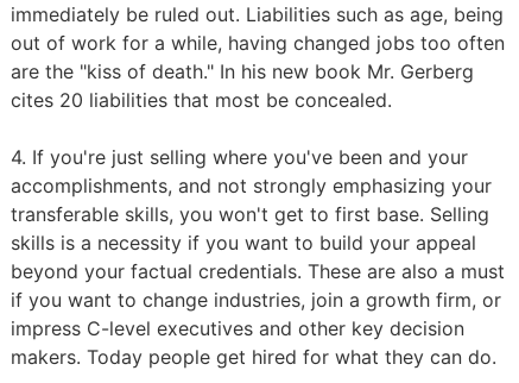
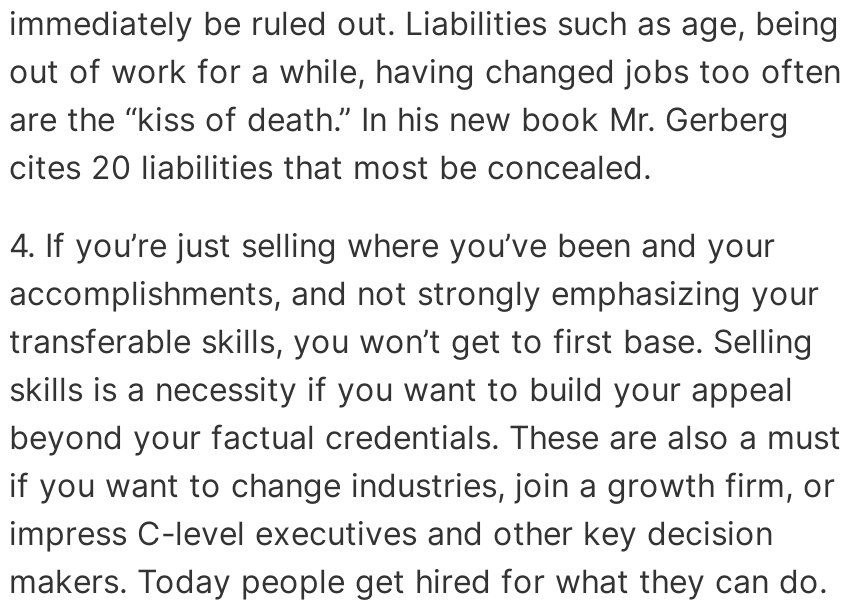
- are the "kiss of death." In his new book Mr. Gerberg
+ are the “kiss of death.” In his new book Mr. Gerberg

- 4. If you're just selling where you've been and your
+ 4. If you’re just selling where you’ve been and your

- transferable skills, you won't get to first base. Selling
+ transferable skills, you won’t get to first base. Selling
